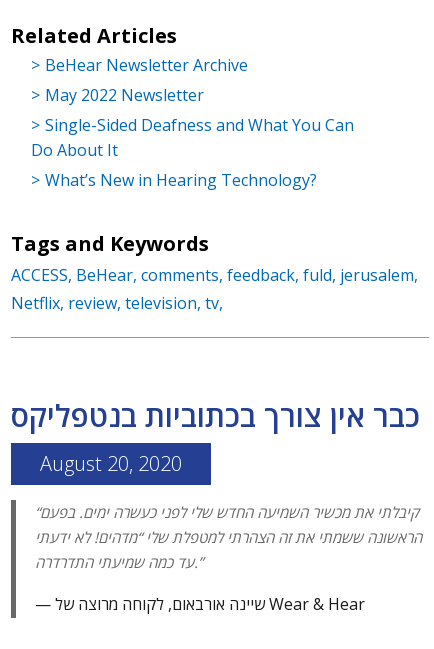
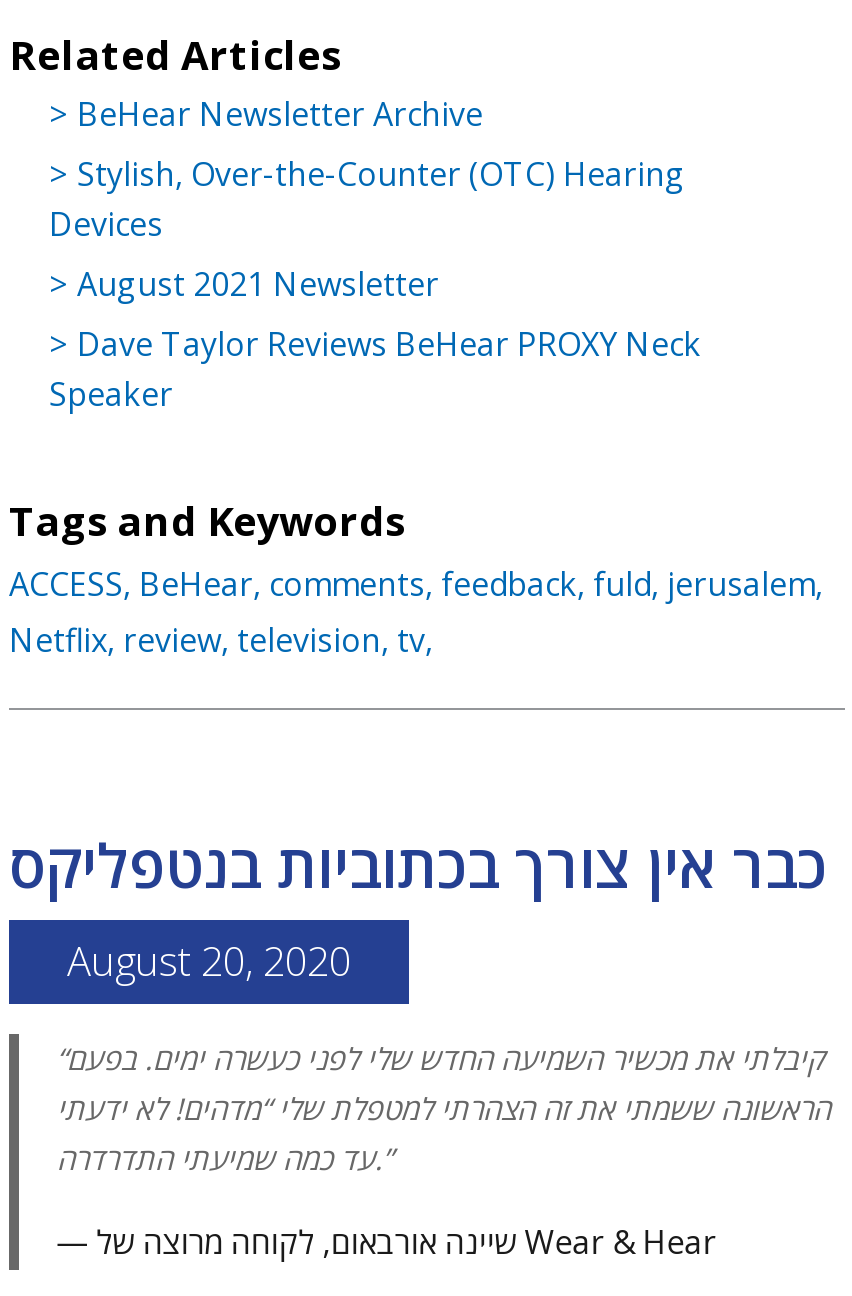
- May 2022 Newsletter
- Single-Sided Deafness and What You Can
- Do About It
- What’s New in Hearing Technology?
+ Stylish, Over-the-Counter (OTC) Hearing
+ Devices
+ August 2021 Newsletter
+ Dave Taylor Reviews BeHear PROXY Neck
+ Speaker
